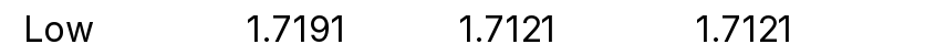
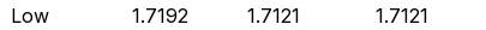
- 1.7191
+ 1.7192
